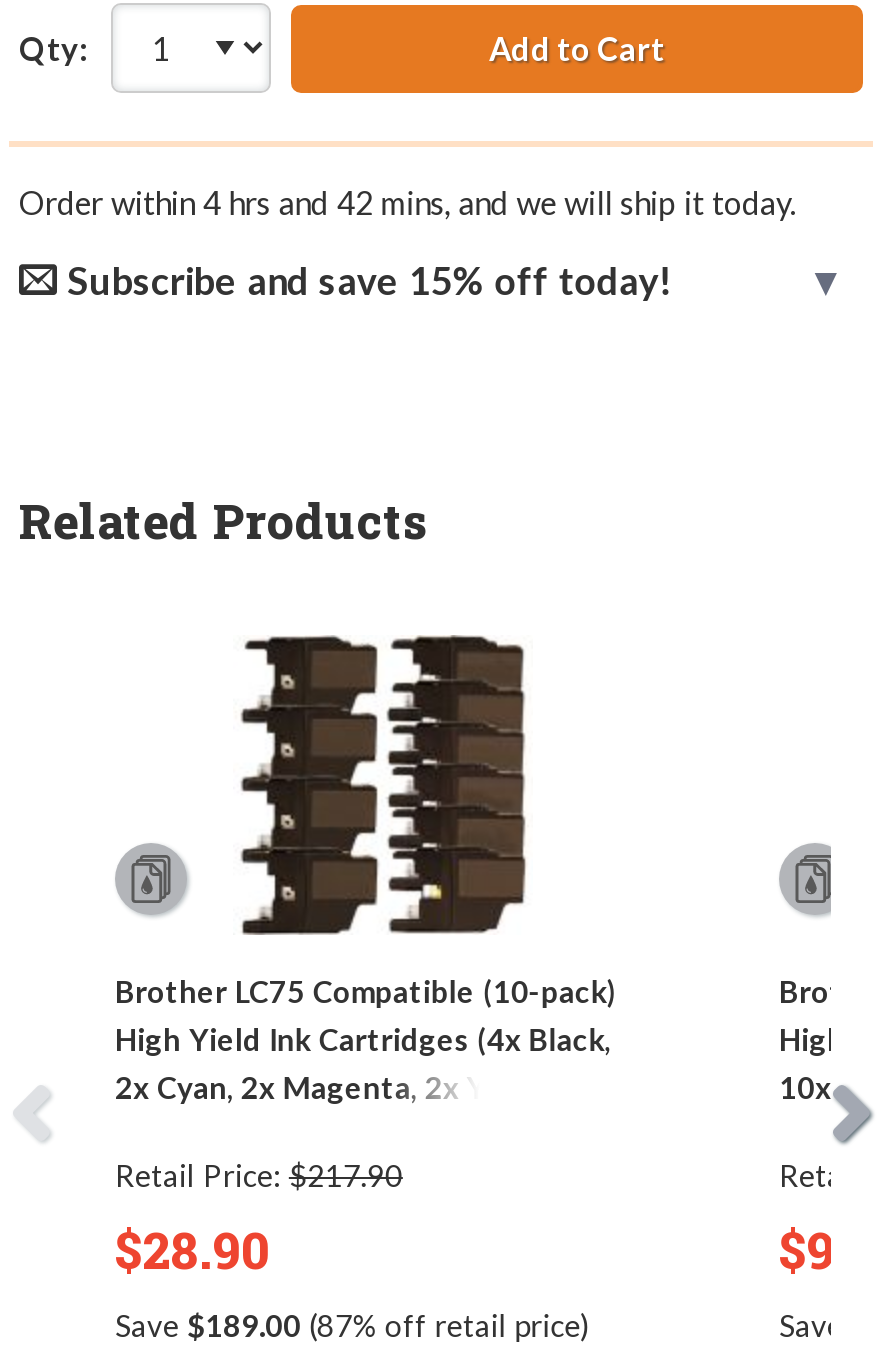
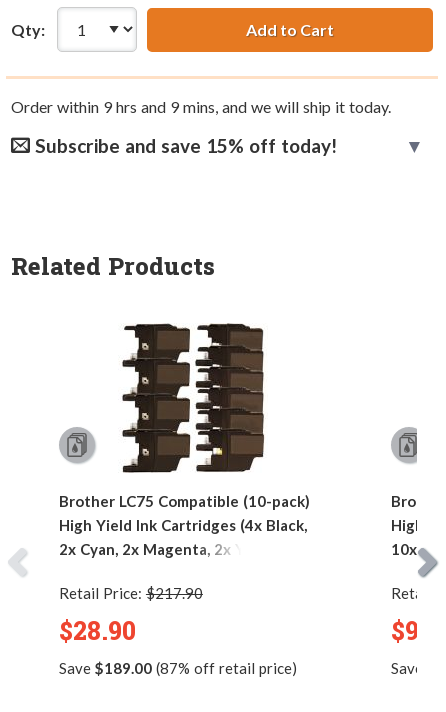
- Order within 4 hrs and 42 mins, and we will ship it today.
+ Order within 9 hrs and 9 mins, and we will ship it today.
